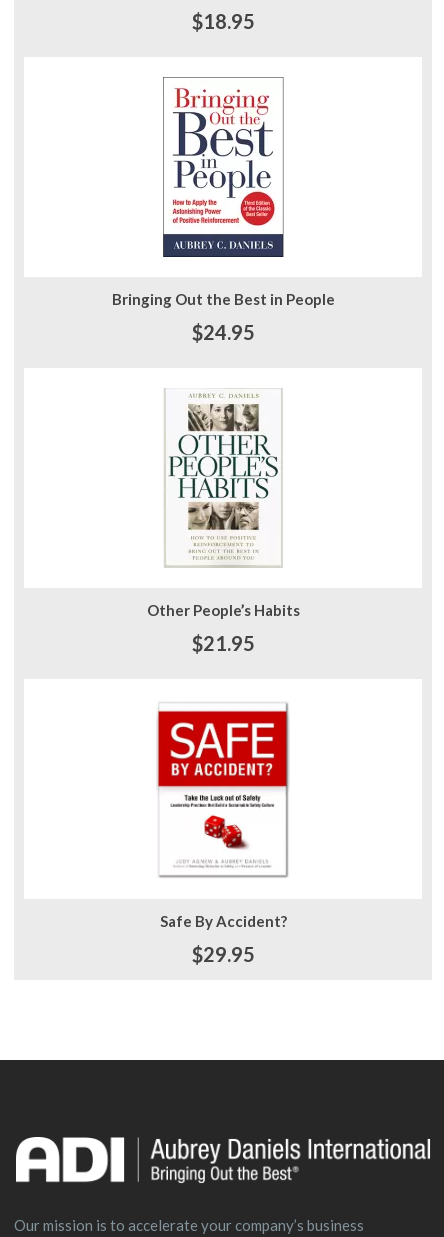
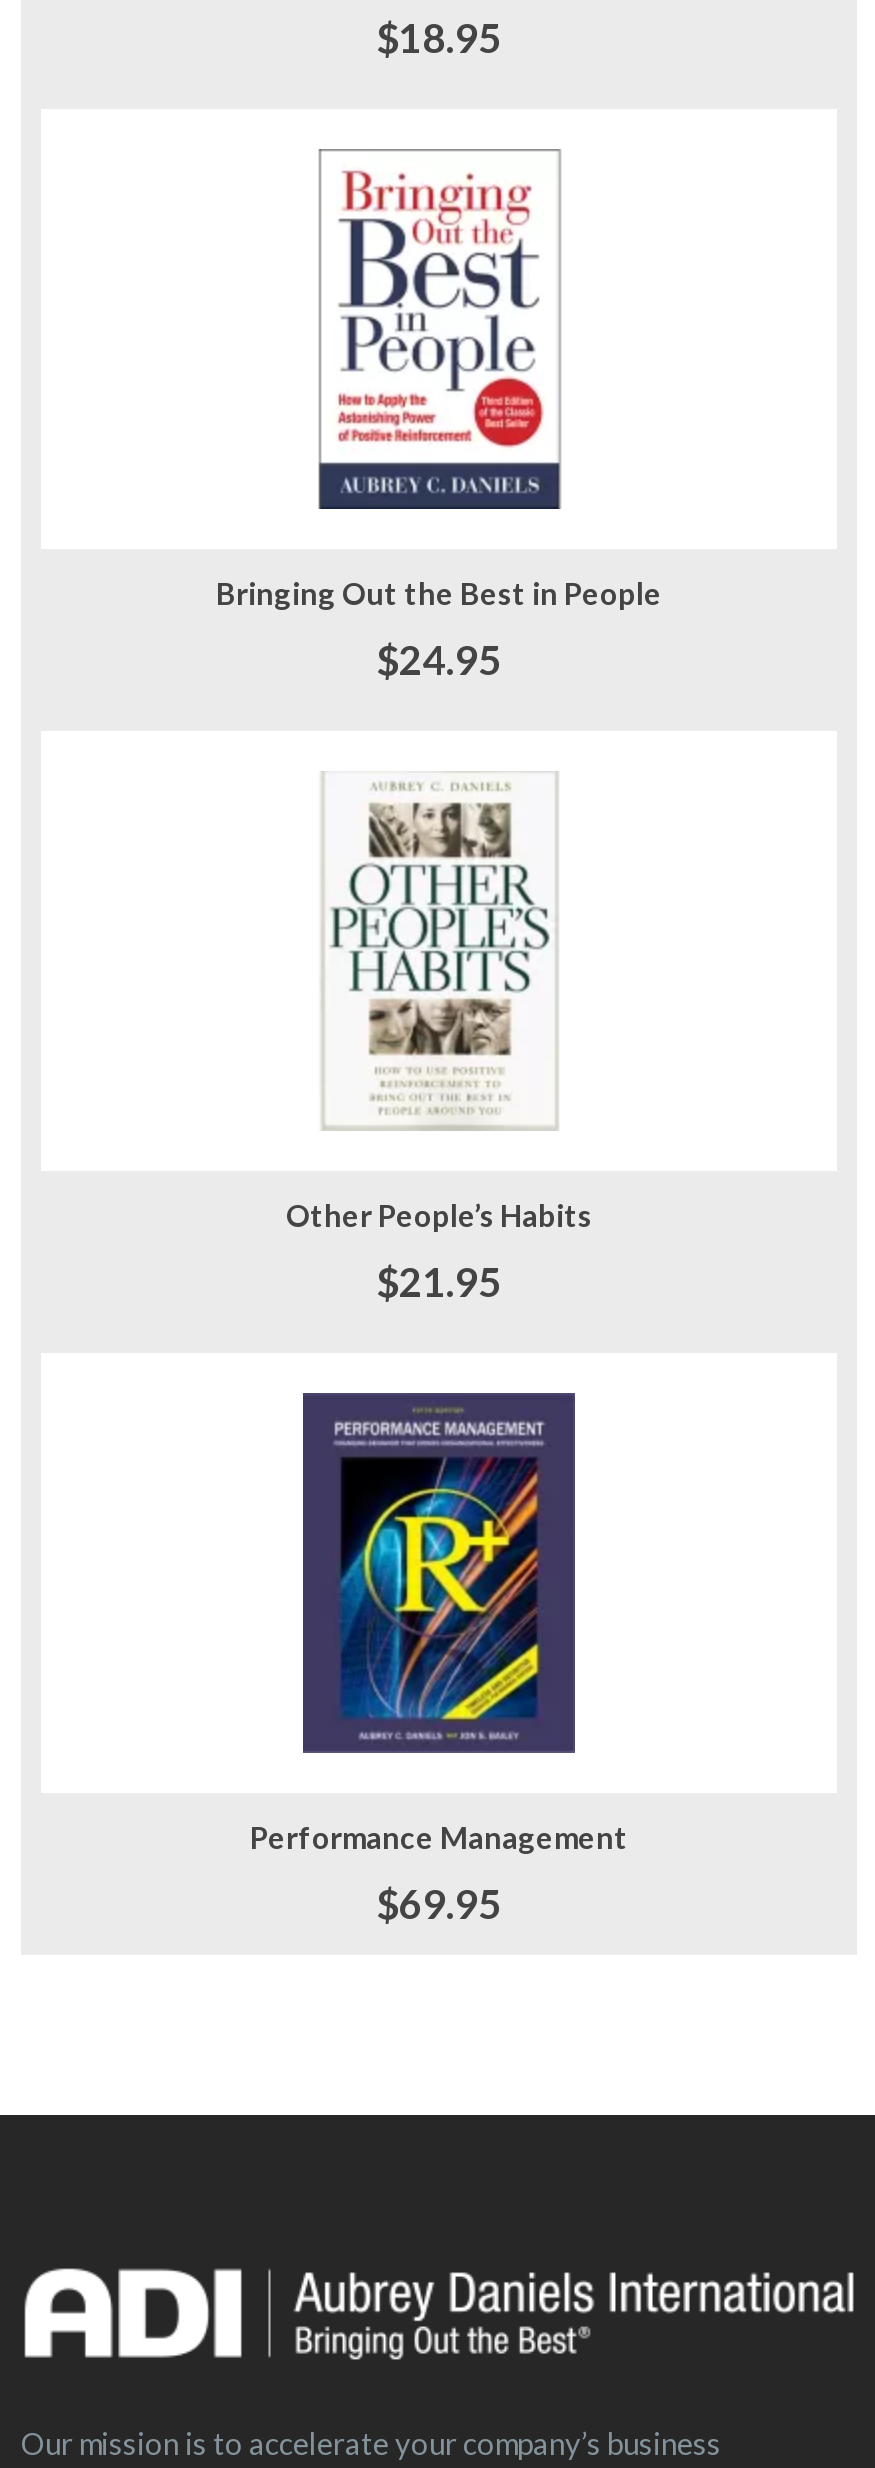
- [image]
- Safe By Accident?
+ [image]
+ Performance Management

- $29.95
+ $69.95
